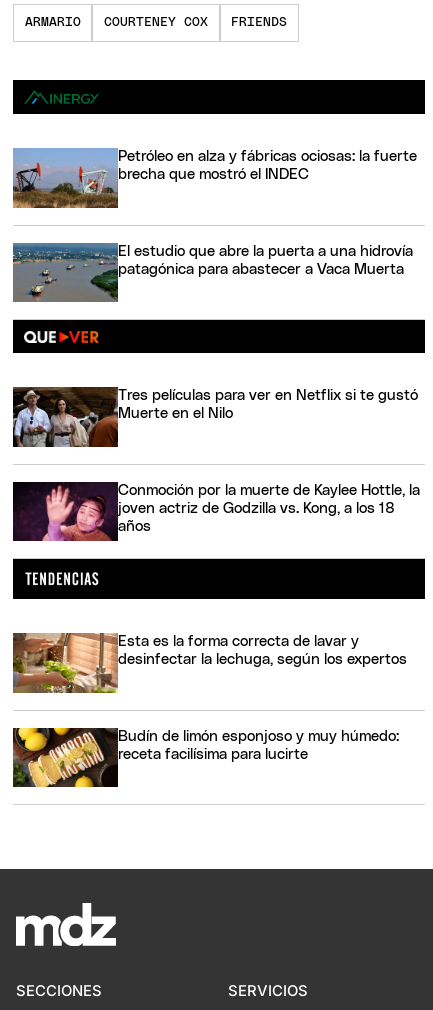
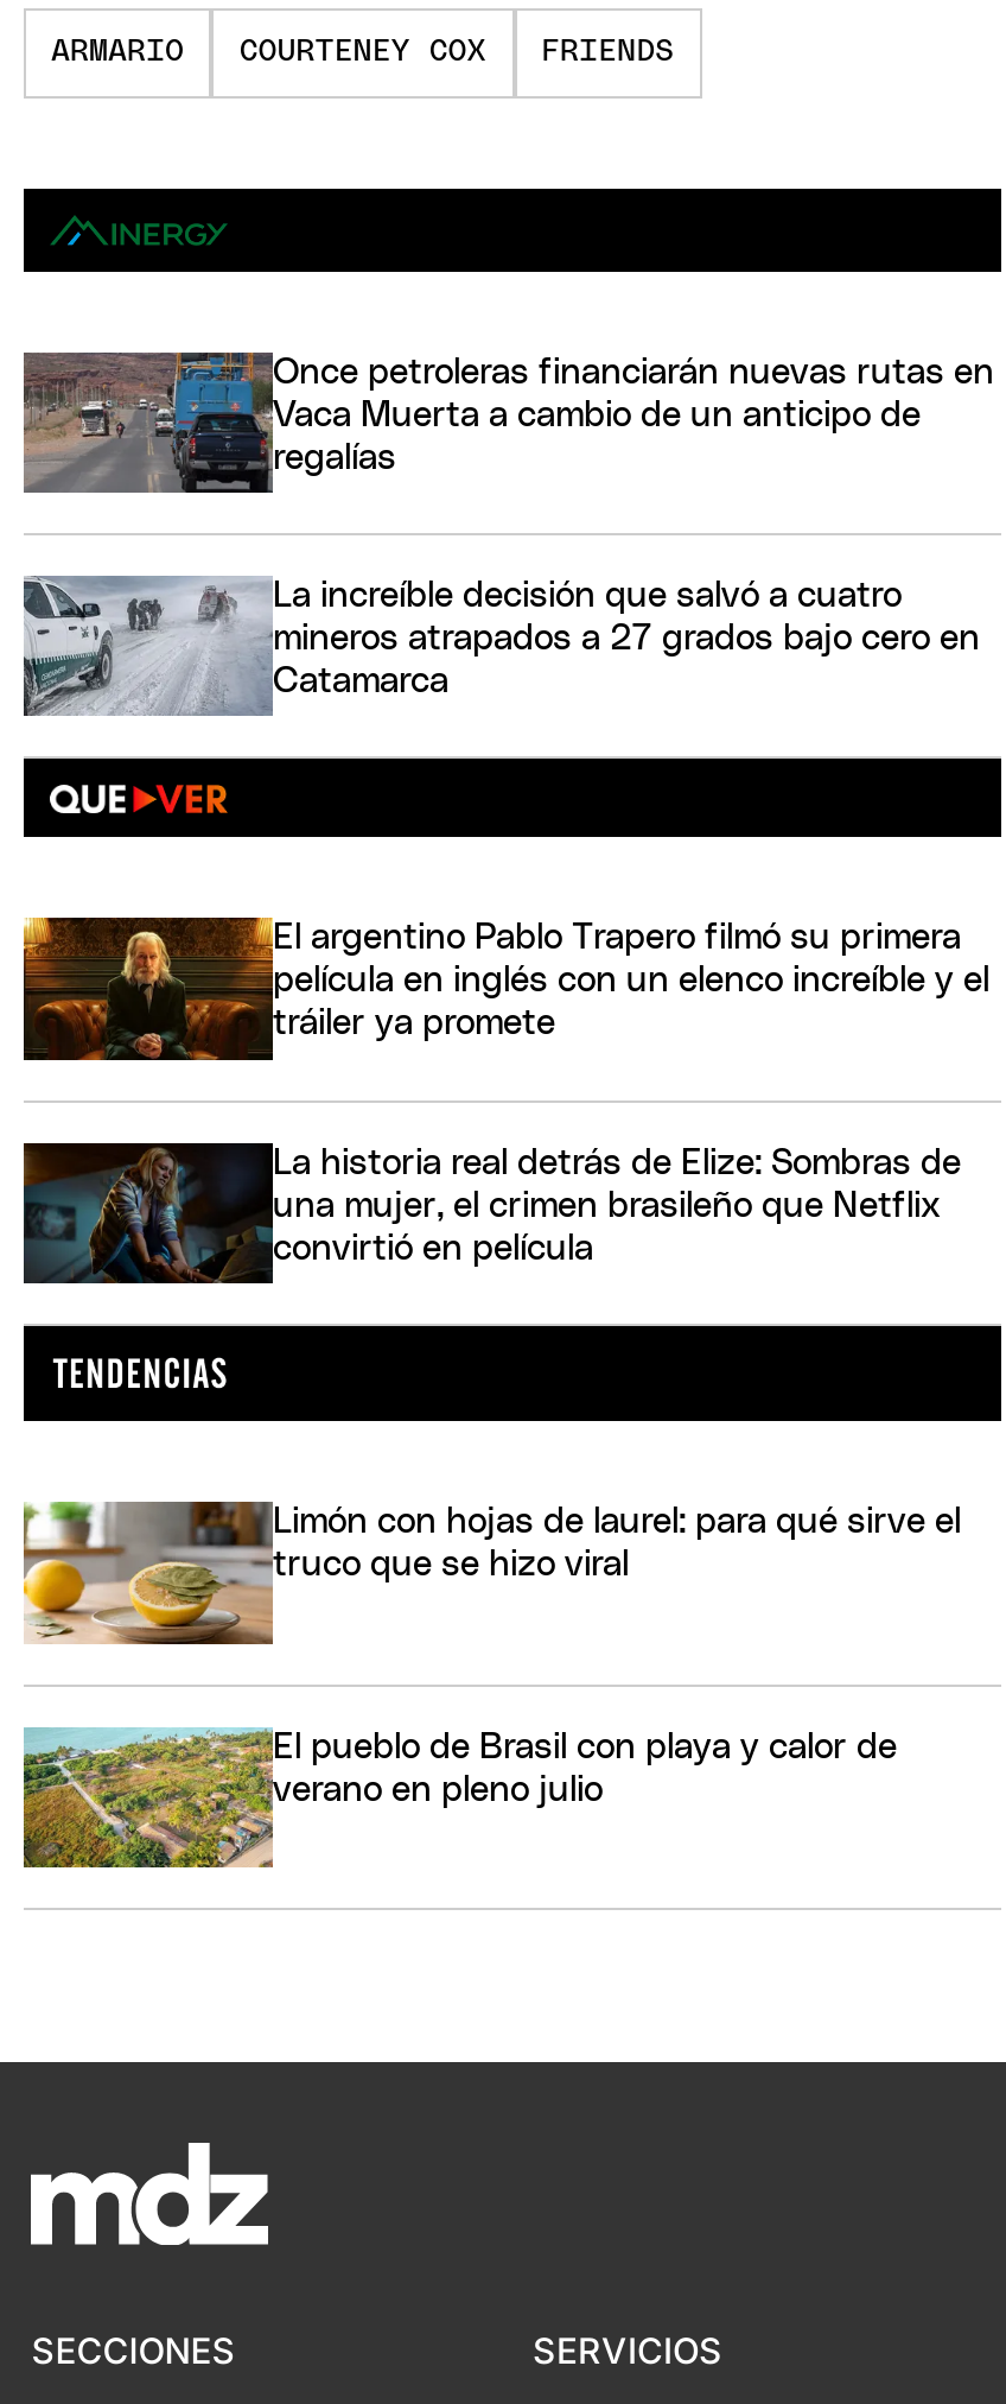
- [image]
- Petróleo en alza y fábricas ociosas: la fuerte
- brecha que mostró el INDEC
+ [image]
+ Once petroleras financiarán nuevas rutas en
+ Vaca Muerta a cambio de un anticipo de
+ regalías

- [image]
- El estudio que abre la puerta a una hidrovía
- patagónica para abastecer a Vaca Muerta
+ [image]
+ La increíble decisión que salvó a cuatro
+ mineros atrapados a 27 grados bajo cero en
+ Catamarca

- [image]
- Tres películas para ver en Netflix si te gustó
- Muerte en el Nilo
+ [image]
+ El argentino Pablo Trapero filmó su primera
+ película en inglés con un elenco increíble y el
+ tráiler ya promete

- [image]
- Conmoción por la muerte de Kaylee Hottle, la
- joven actriz de Godzilla vs. Kong, a los 18
- años
+ [image]
+ La historia real detrás de Elize: Sombras de
+ una mujer, el crimen brasileño que Netflix
+ convirtió en película

- [image]
- Esta es la forma correcta de lavar y
- desinfectar la lechuga, según los expertos
+ [image]
+ Limón con hojas de laurel: para qué sirve el
+ truco que se hizo viral

- [image]
- Budín de limón esponjoso y muy húmedo:
- receta facilísima para lucirte
+ [image]
+ El pueblo de Brasil con playa y calor de
+ verano en pleno julio
